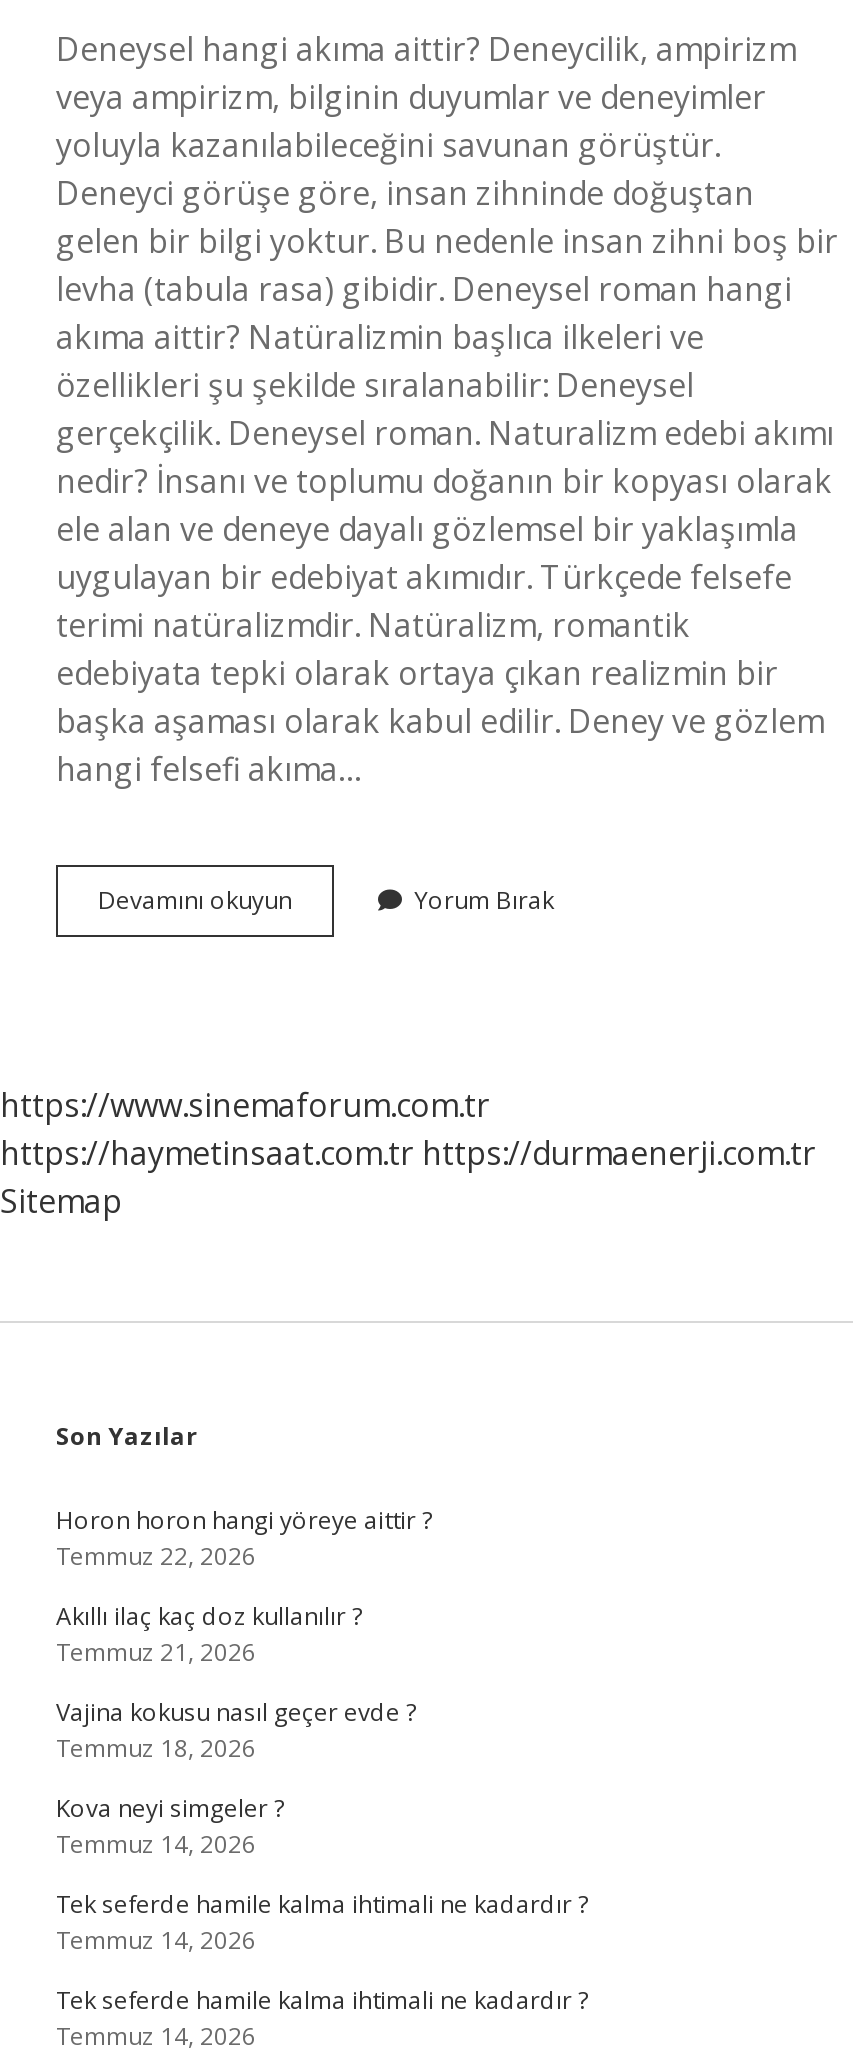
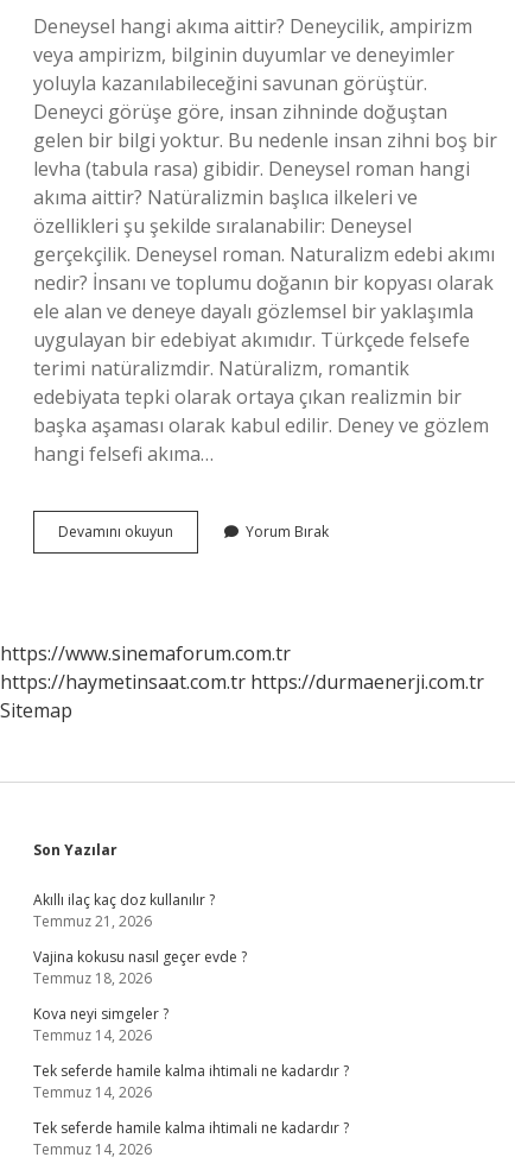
- Horon horon hangi yöreye aittir ?
- Temmuz 22, 2026
